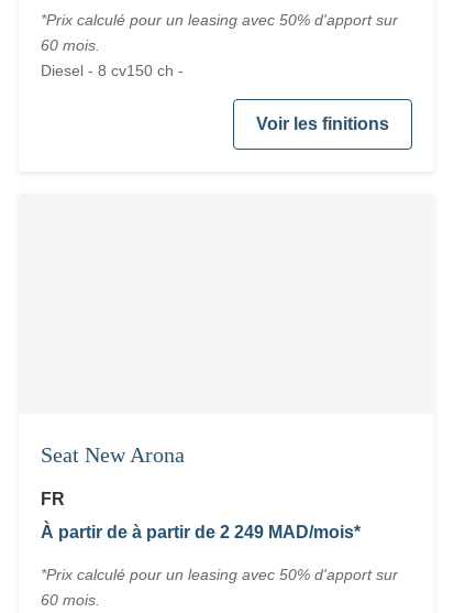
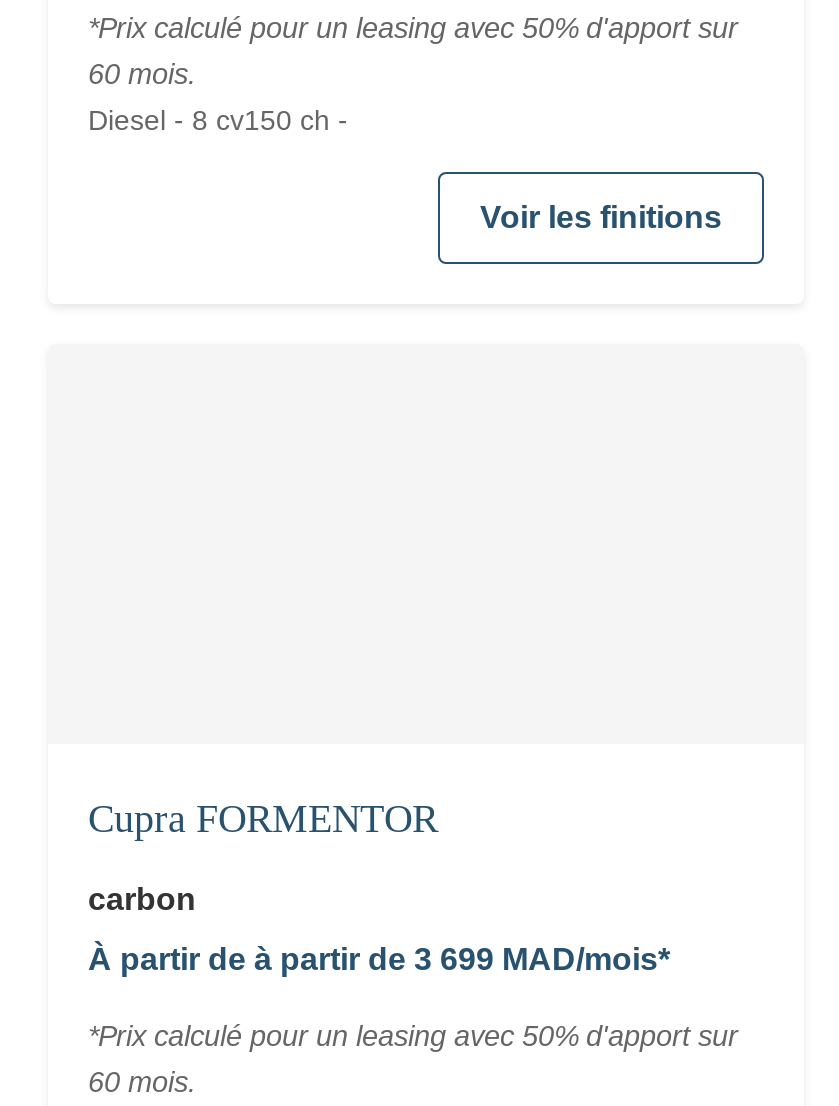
- Seat New Arona
+ Cupra FORMENTOR

- FR
+ carbon

- À partir de à partir de 2 249 MAD/mois*
+ À partir de à partir de 3 699 MAD/mois*
